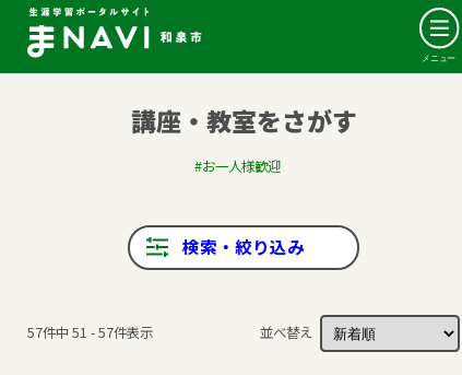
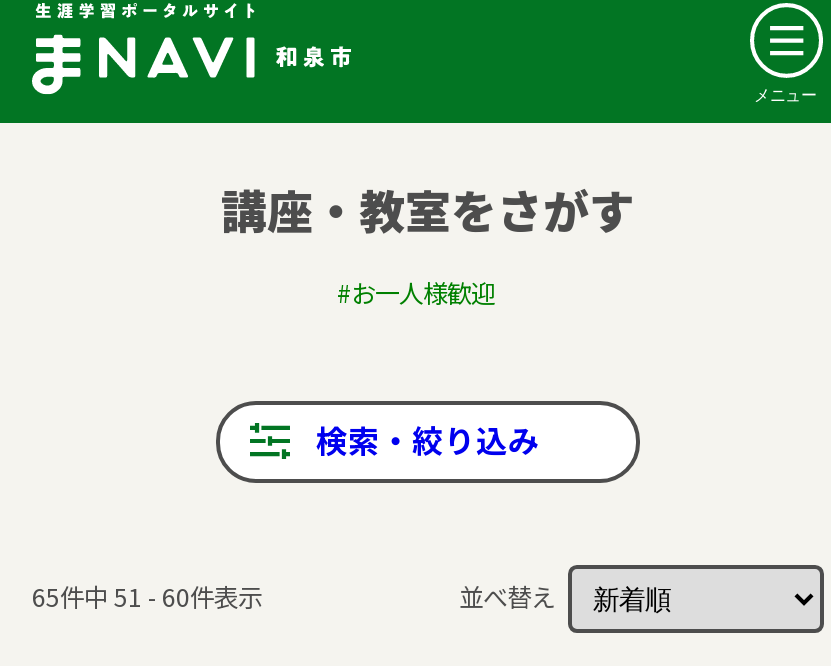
- 57件中 51 - 57件表示
+ 65件中 51 - 60件表示
